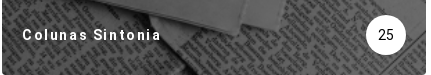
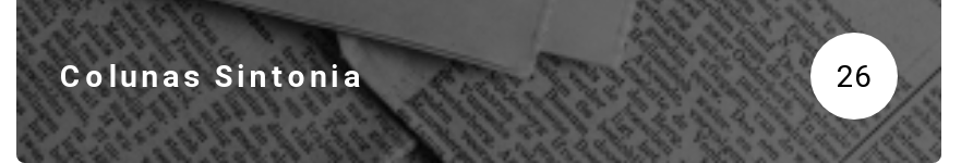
- 25
+ 26
